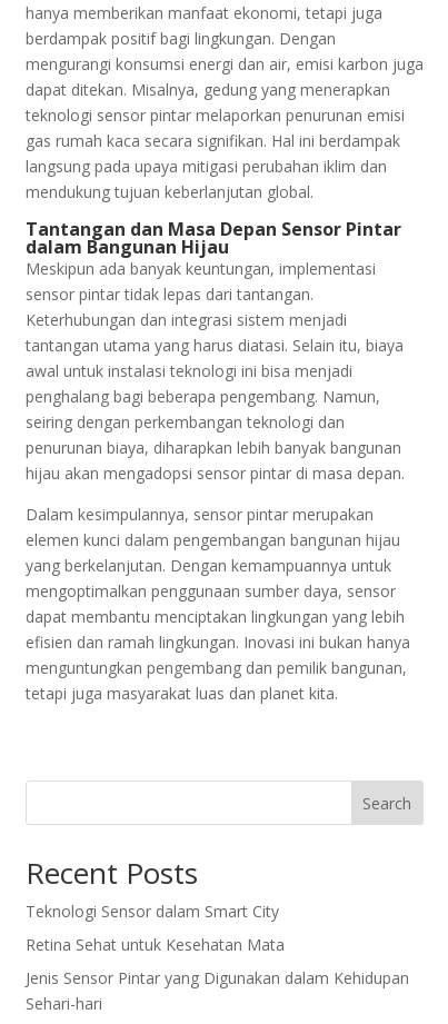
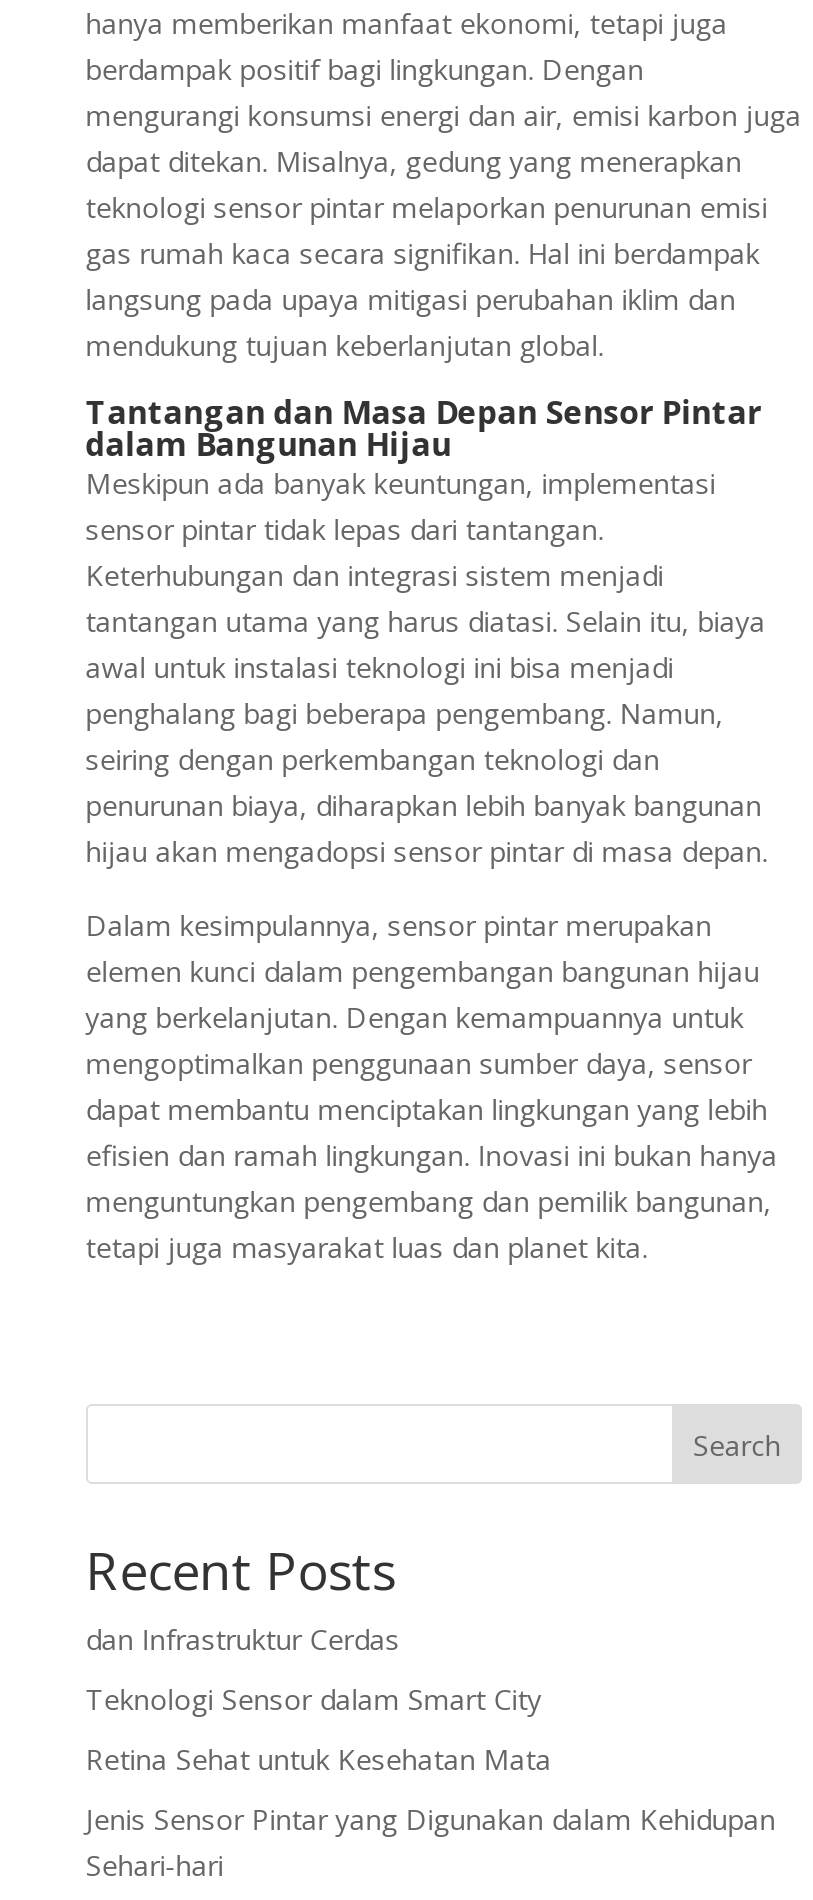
+ dan Infrastruktur Cerdas
